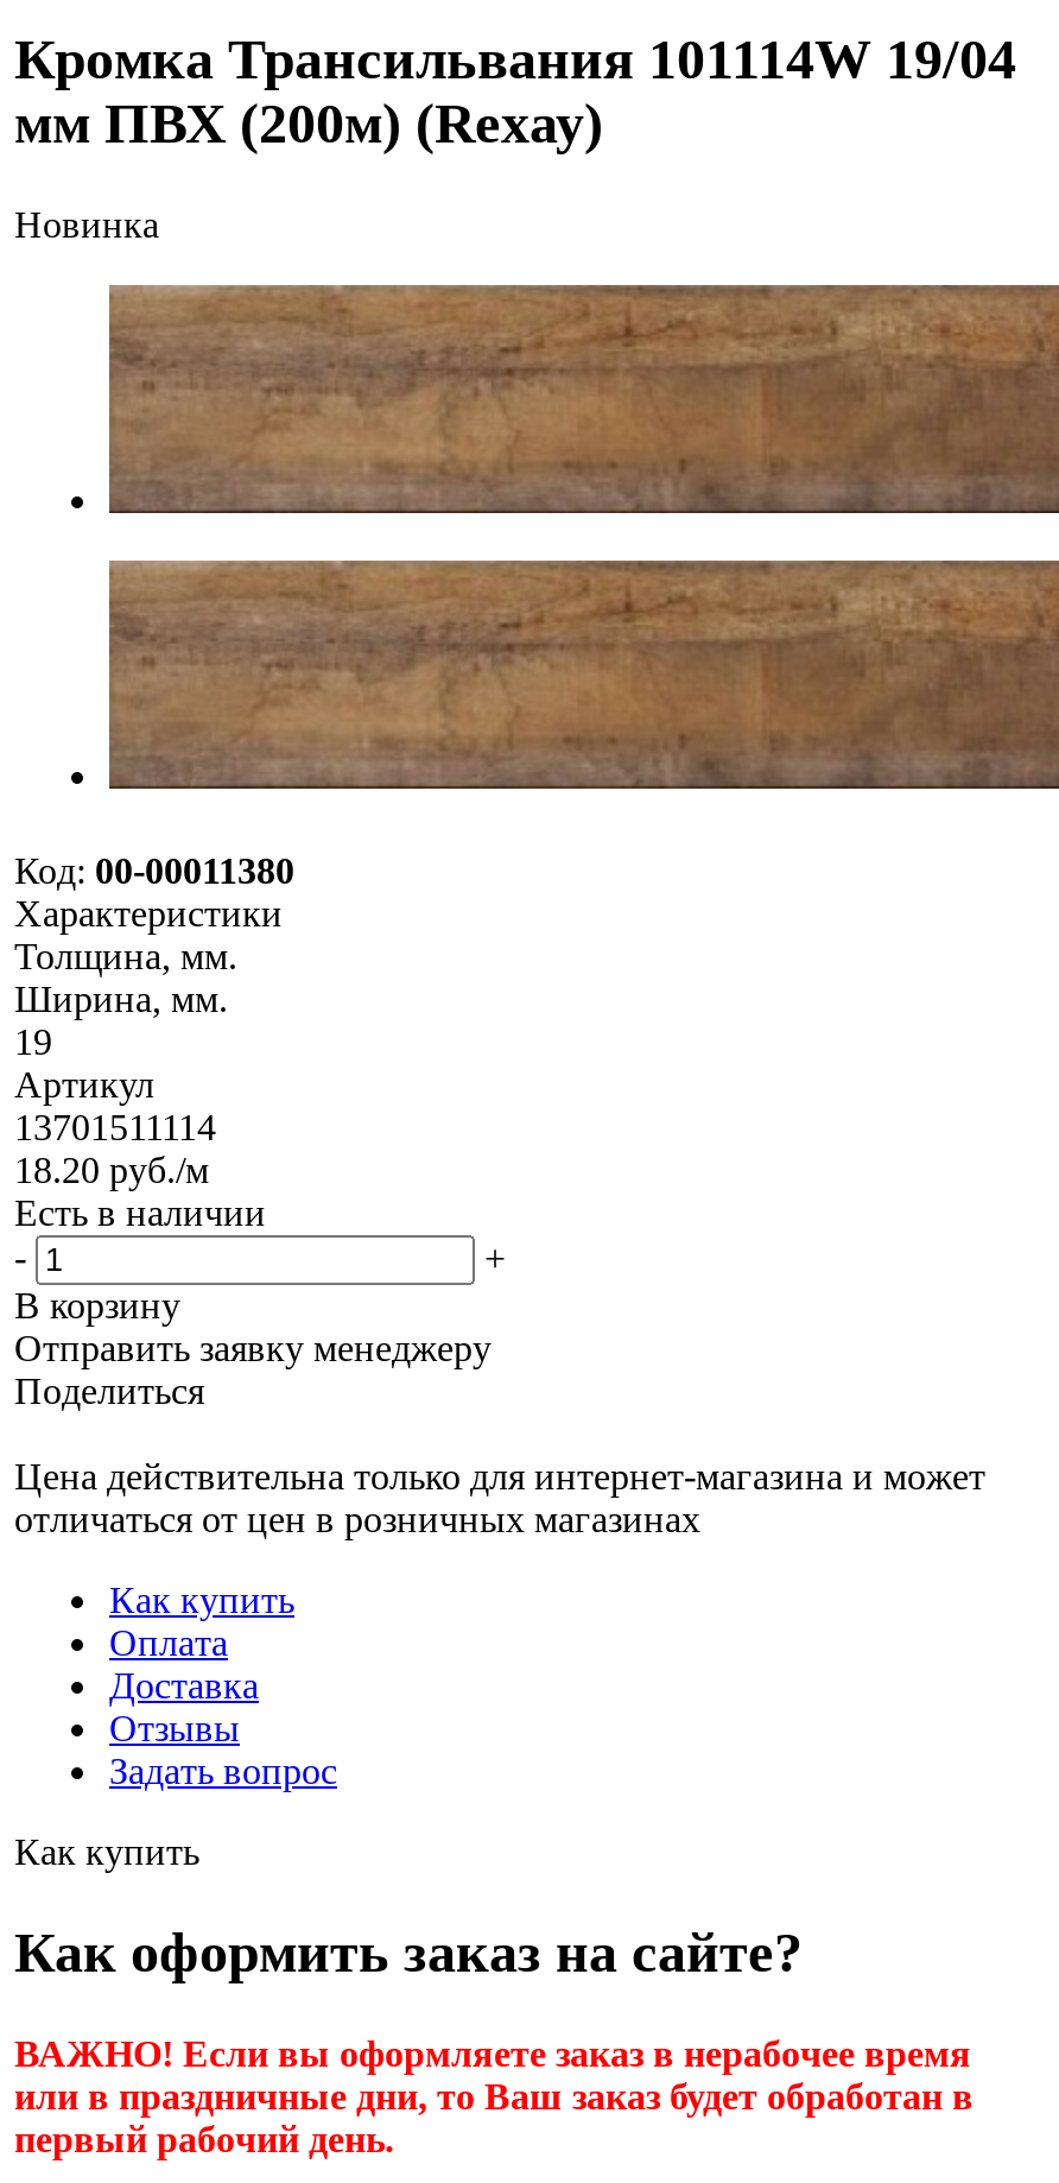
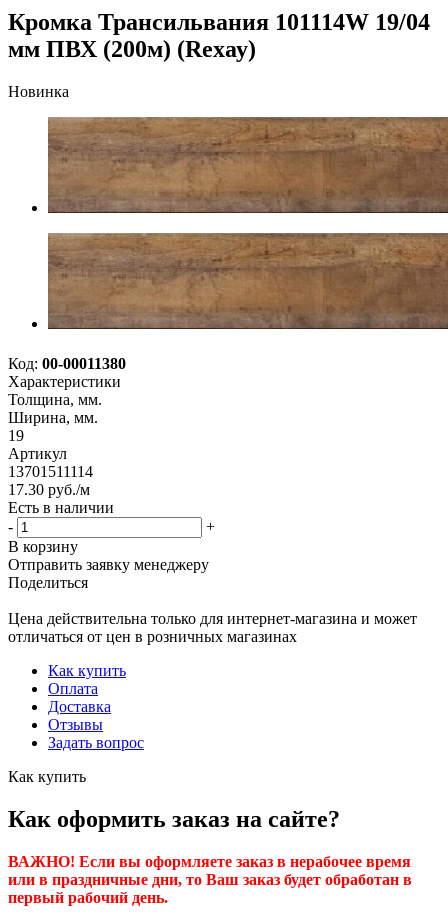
- 18.20 руб./м
+ 17.30 руб./м
